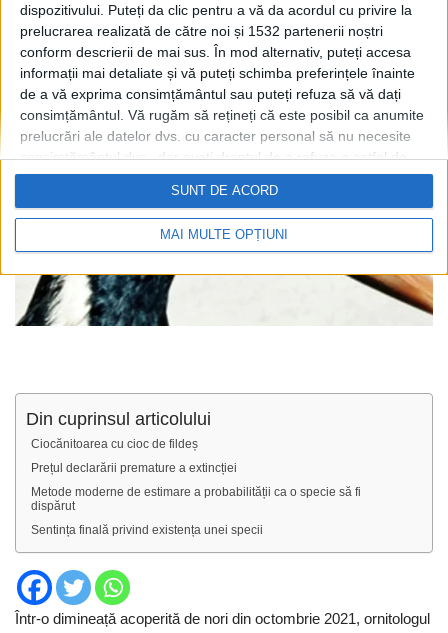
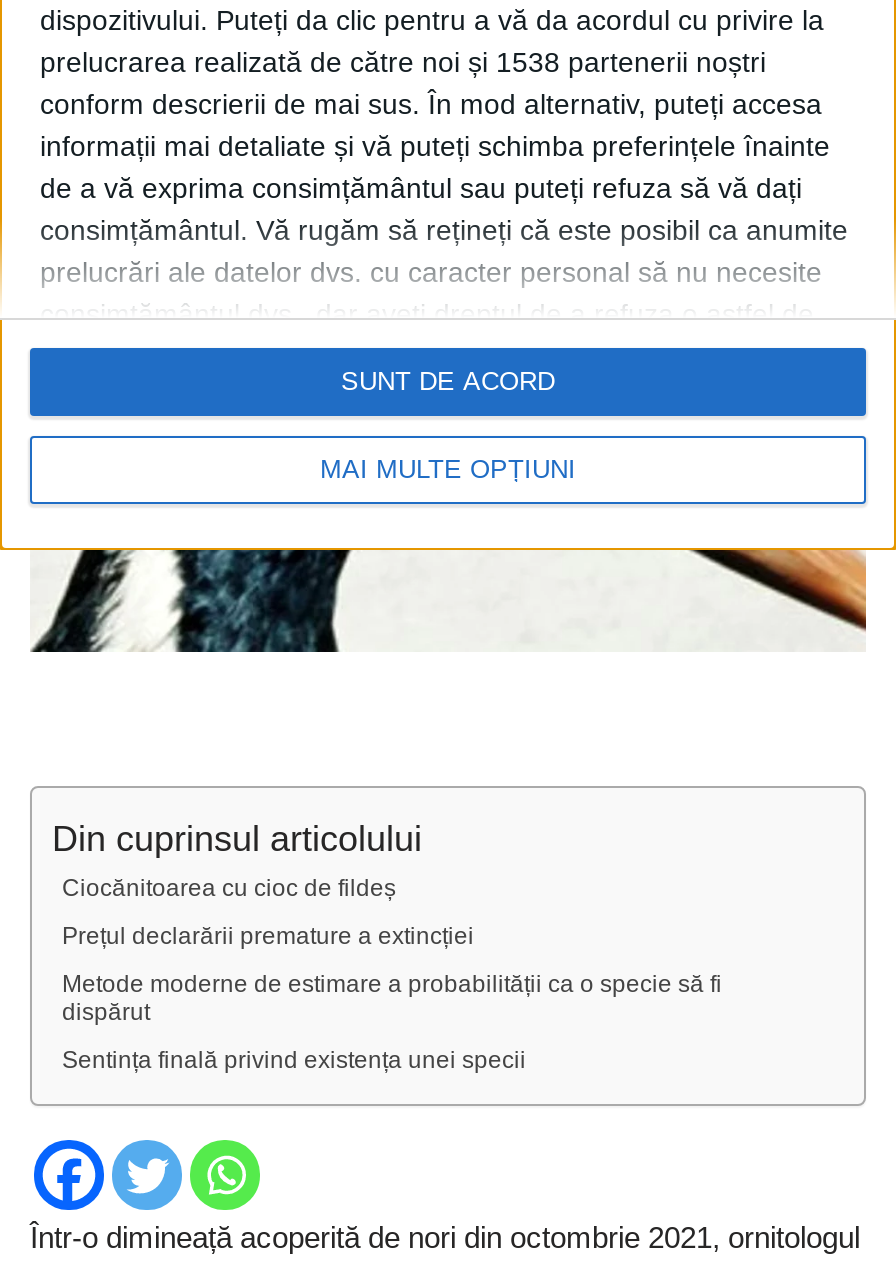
- prelucrarea realizată de către noi și 1532 partenerii noștri
+ prelucrarea realizată de către noi și 1538 partenerii noștri
